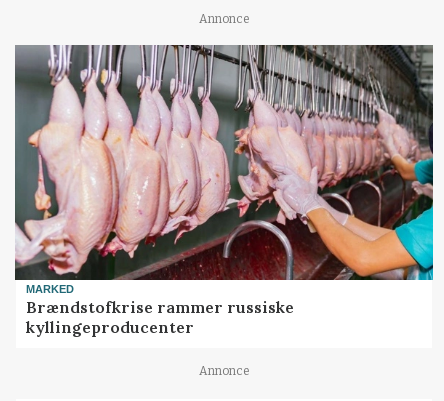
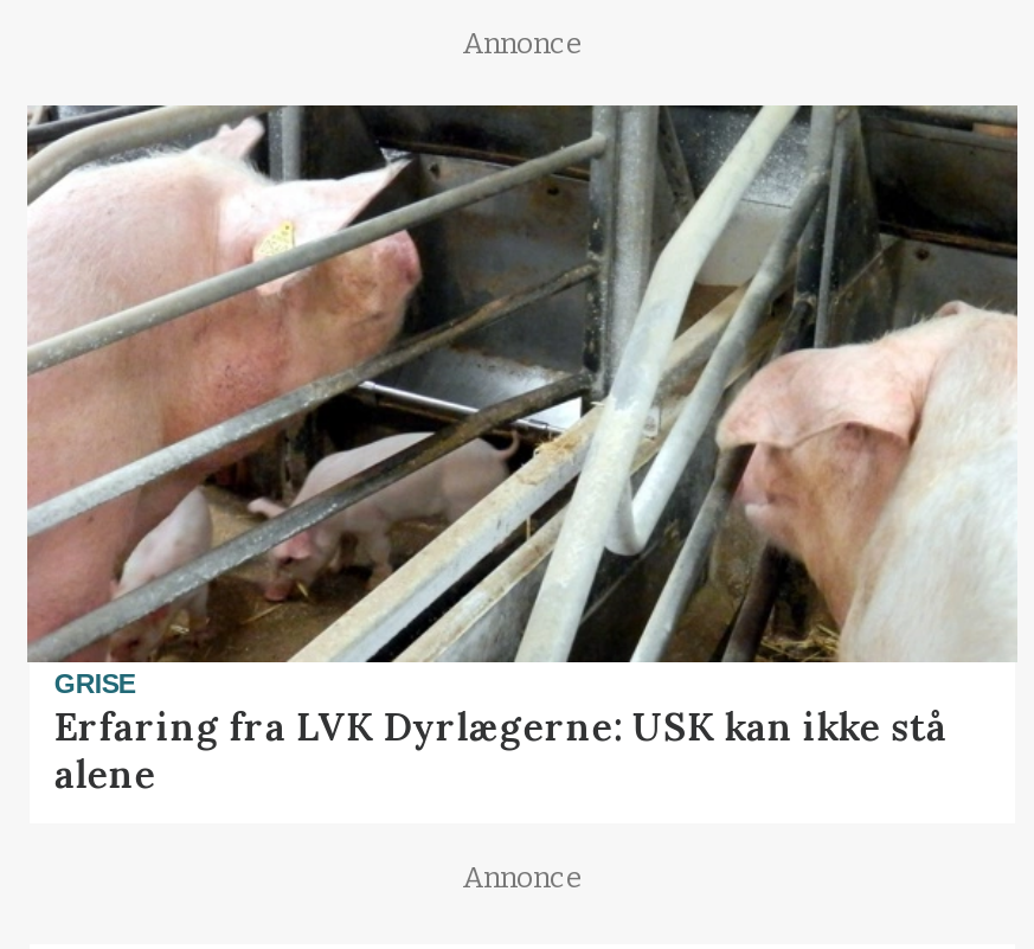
- [image]
- MARKED
- Brændstofkrise rammer russiske
- kyllingeproducenter
+ [image]
+ GRISE
+ Erfaring fra LVK Dyrlægerne: USK kan ikke stå
+ alene
